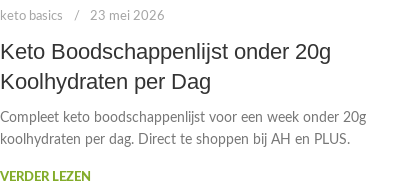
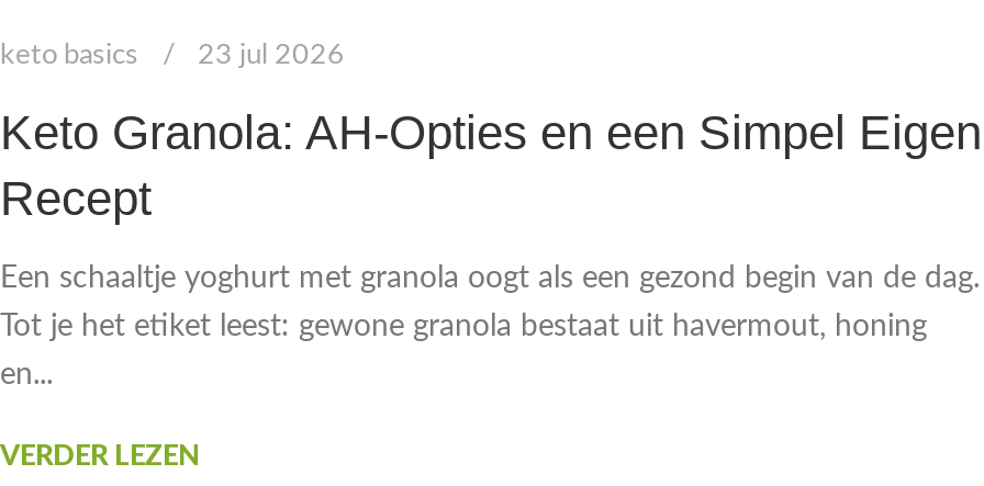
- 23 mei 2026
- Keto Boodschappenlijst onder 20g
- Koolhydraten per Dag
- Compleet keto boodschappenlijst voor een week onder 20g
- koolhydraten per dag. Direct te shoppen bij AH en PLUS.
+ 23 jul 2026
+ Keto Granola: AH-Opties en een Simpel Eigen
+ Recept
+ Een schaaltje yoghurt met granola oogt als een gezond begin van de dag.
+ Tot je het etiket leest: gewone granola bestaat uit havermout, honing
+ en...
